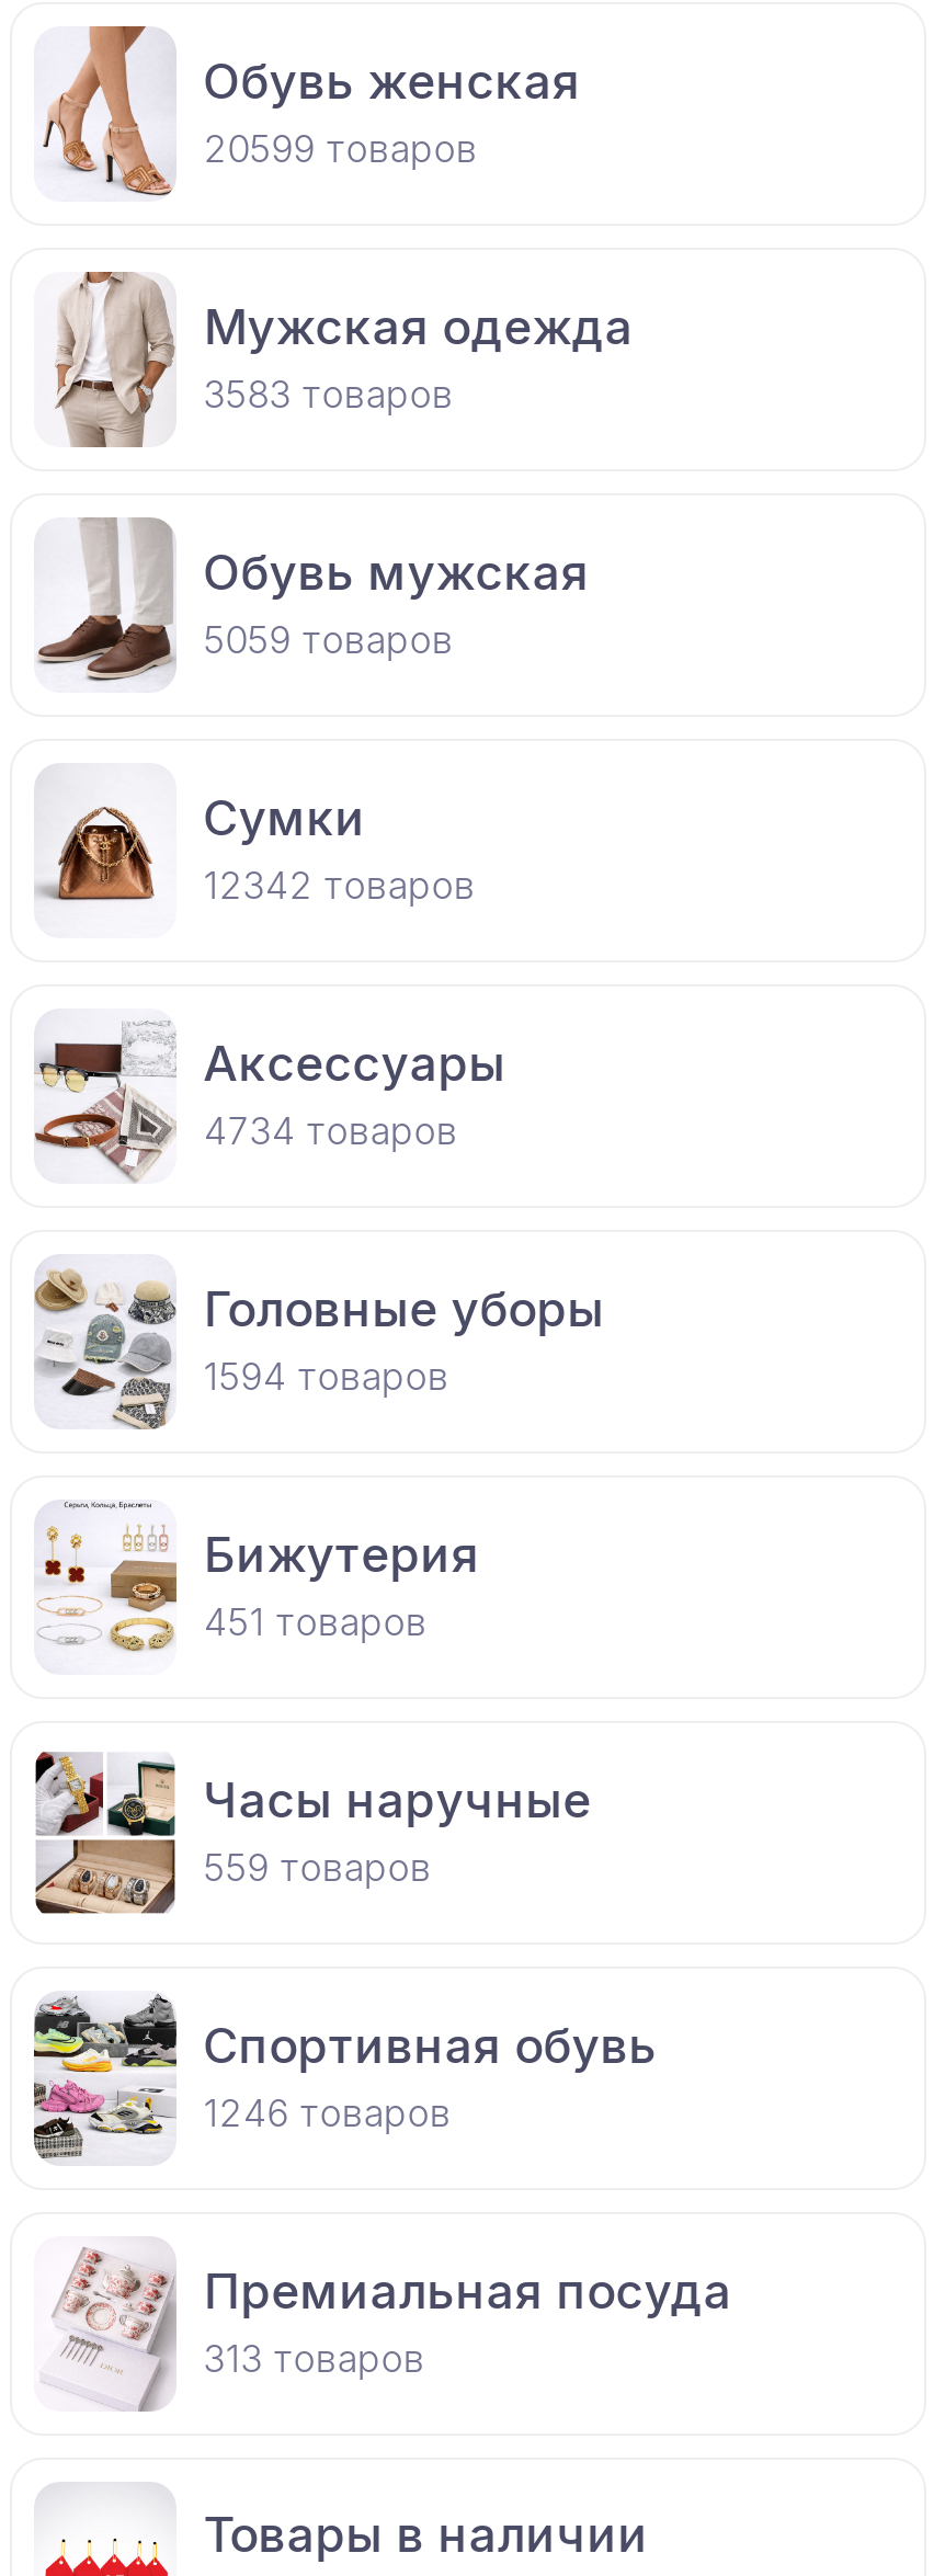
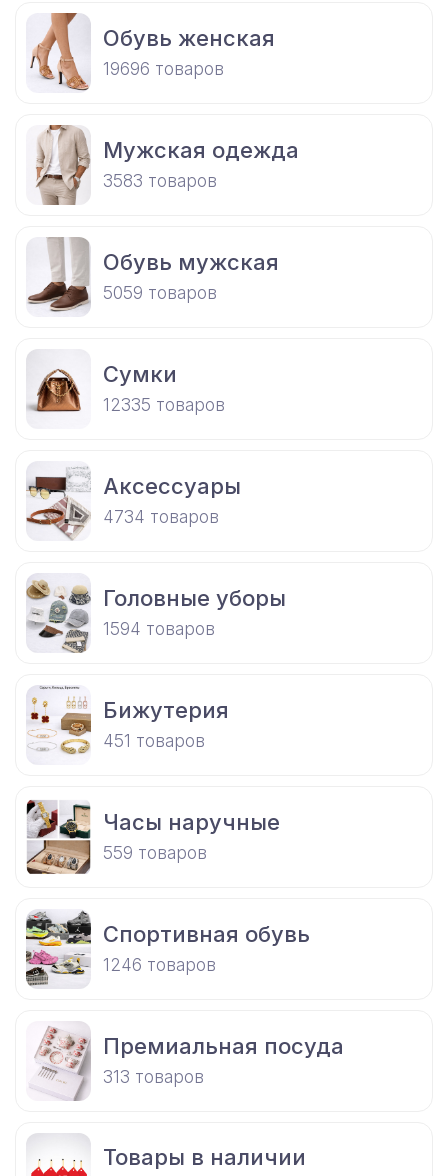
- 20599 товаров
+ 19696 товаров

- 12342 товаров
+ 12335 товаров
